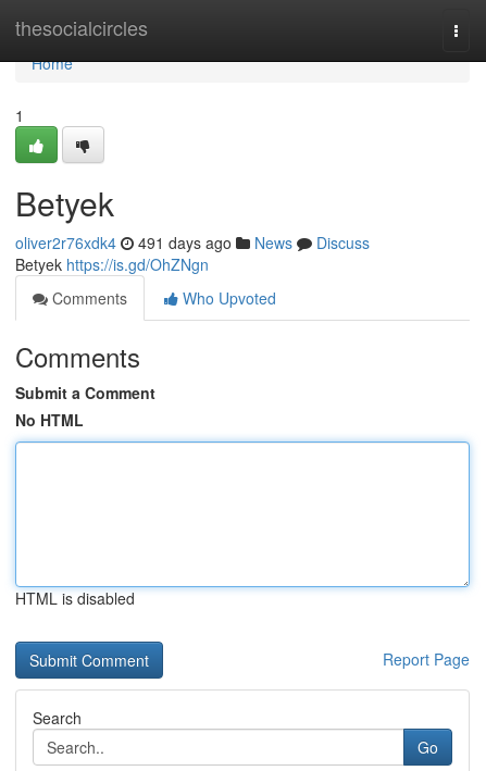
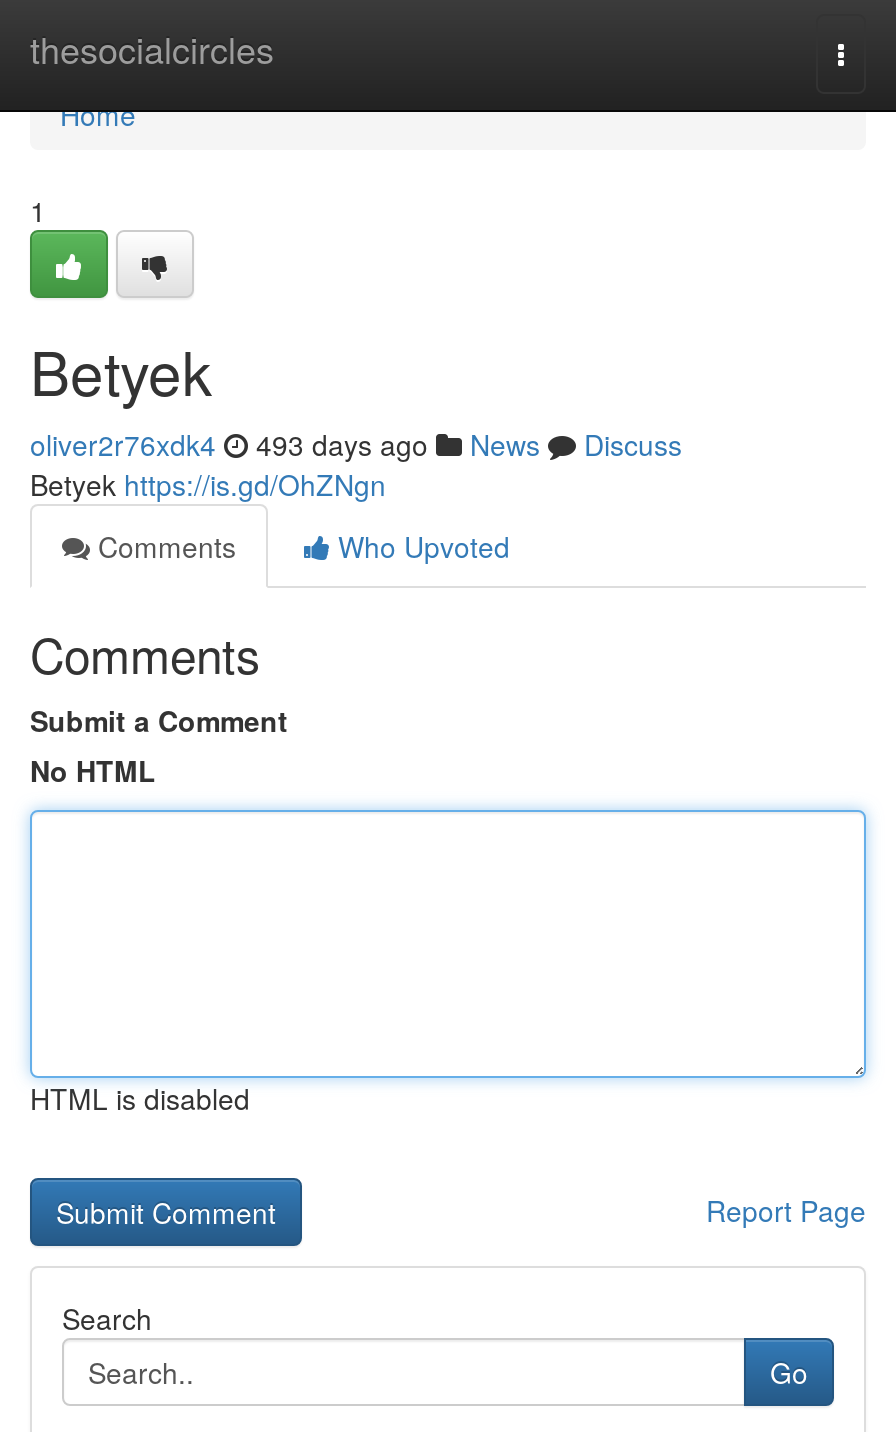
- oliver2r76xdk4 491 days ago News Discuss
+ oliver2r76xdk4 493 days ago News Discuss
